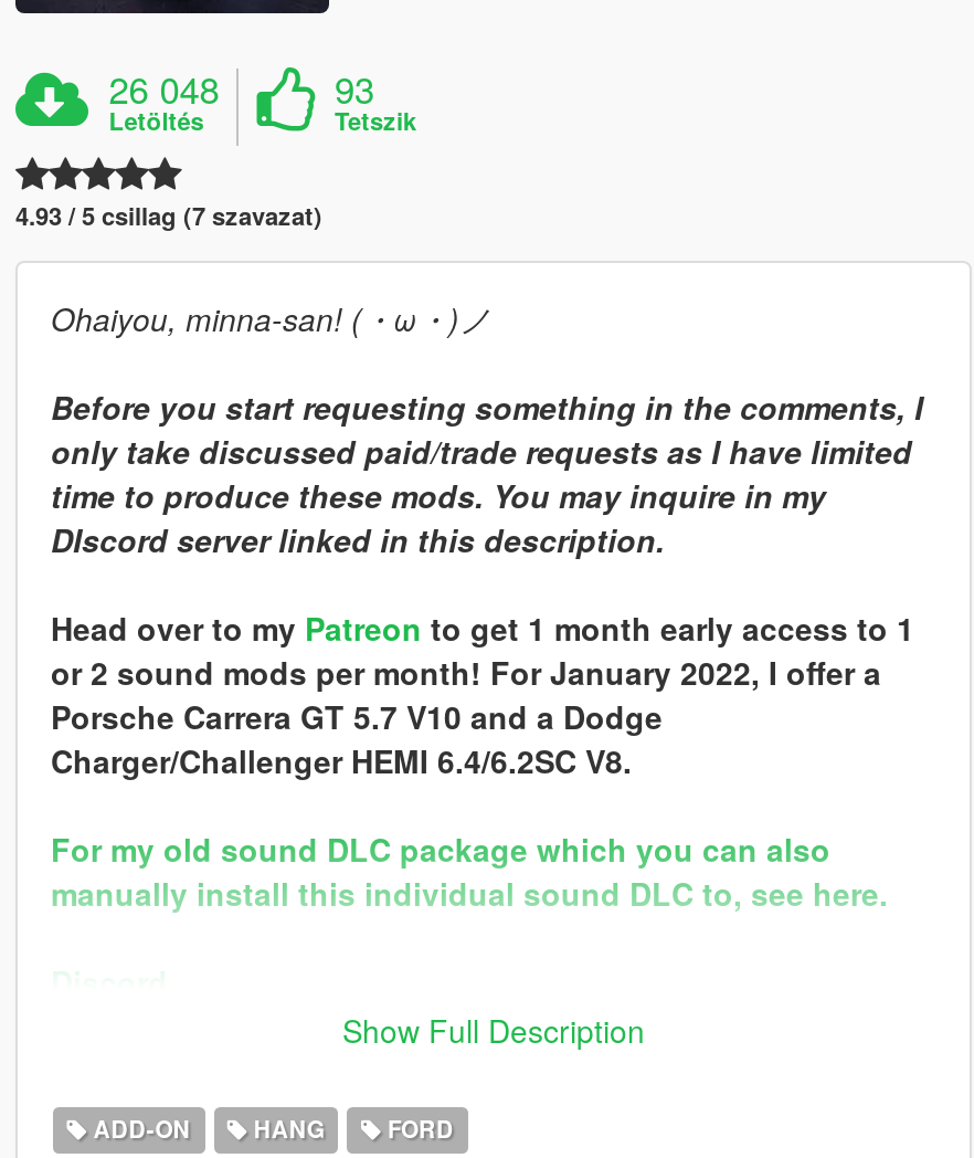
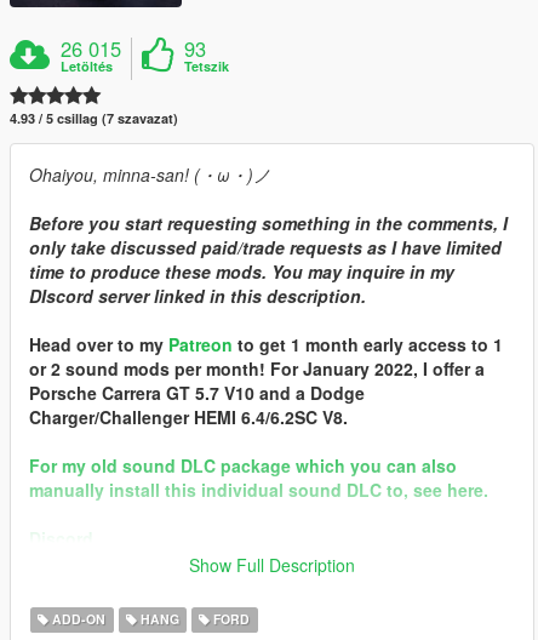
- 26 048
+ 26 015
